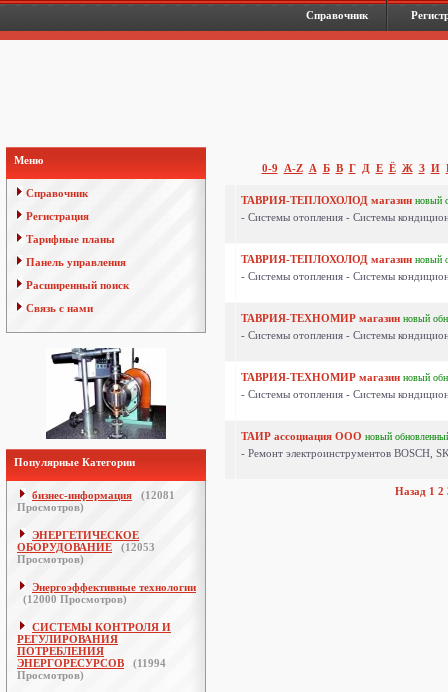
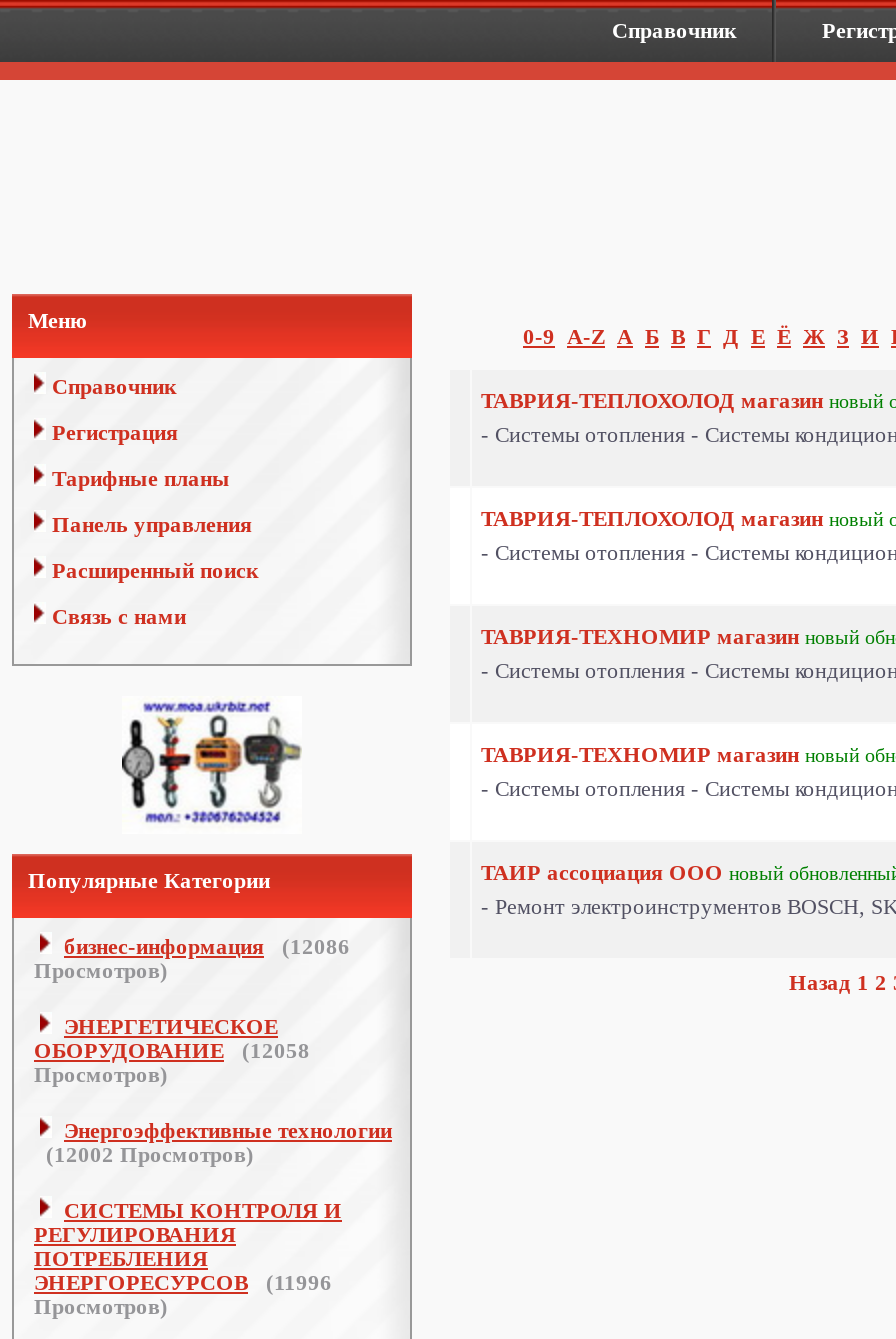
- [image]
+ [image]

- бизнес-информация (12081
+ бизнес-информация (12086

- ОБОРУДОВАНИЕ (12053
+ ОБОРУДОВАНИЕ (12058

- (12000Просмотров)
+ (12002Просмотров)

- ЭНЕРГОРЕСУРСОВ (11994
+ ЭНЕРГОРЕСУРСОВ (11996
